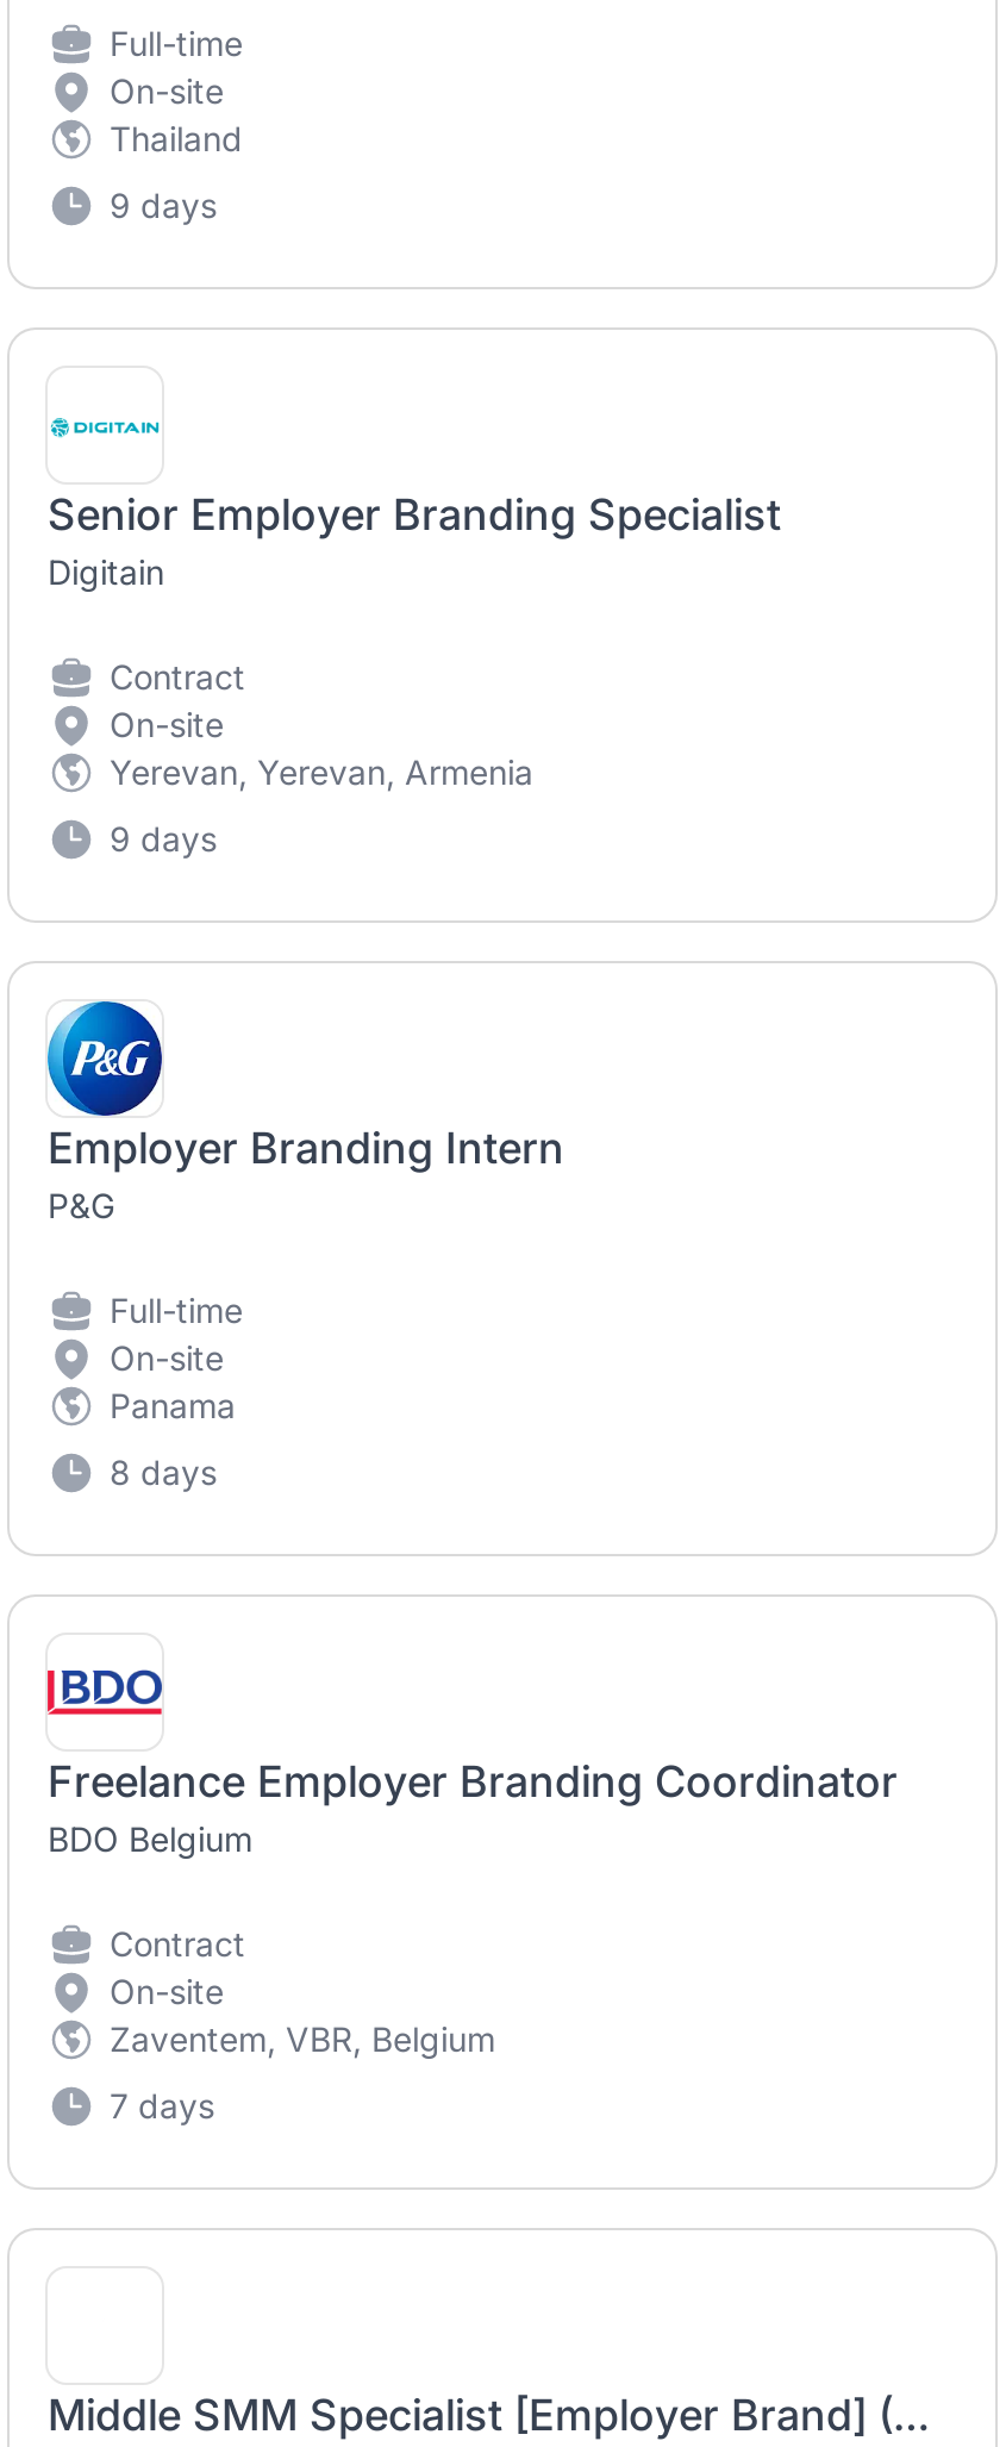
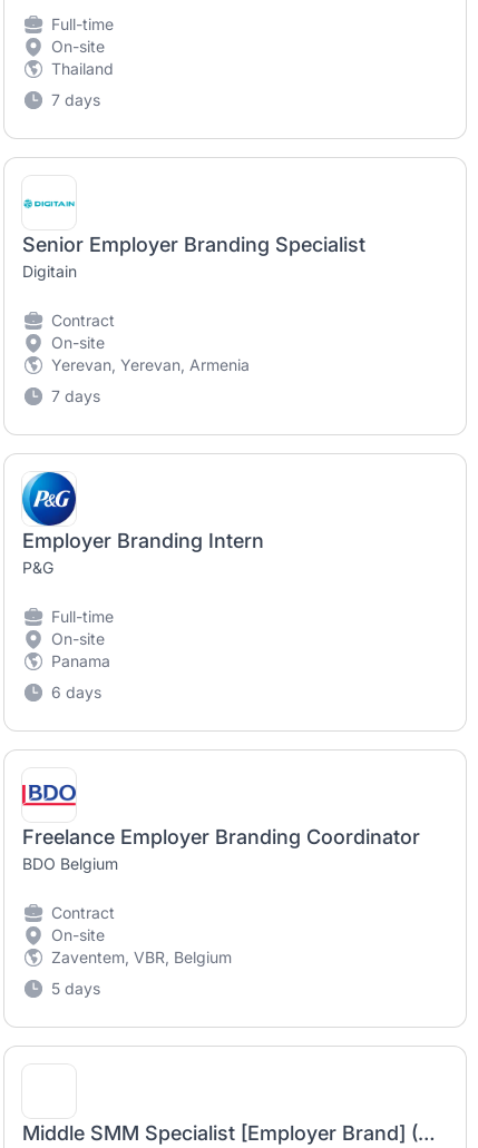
- 9 days
+ 7 days

- 9 days
+ 7 days

- 8 days
+ 6 days

- 7 days
+ 5 days
